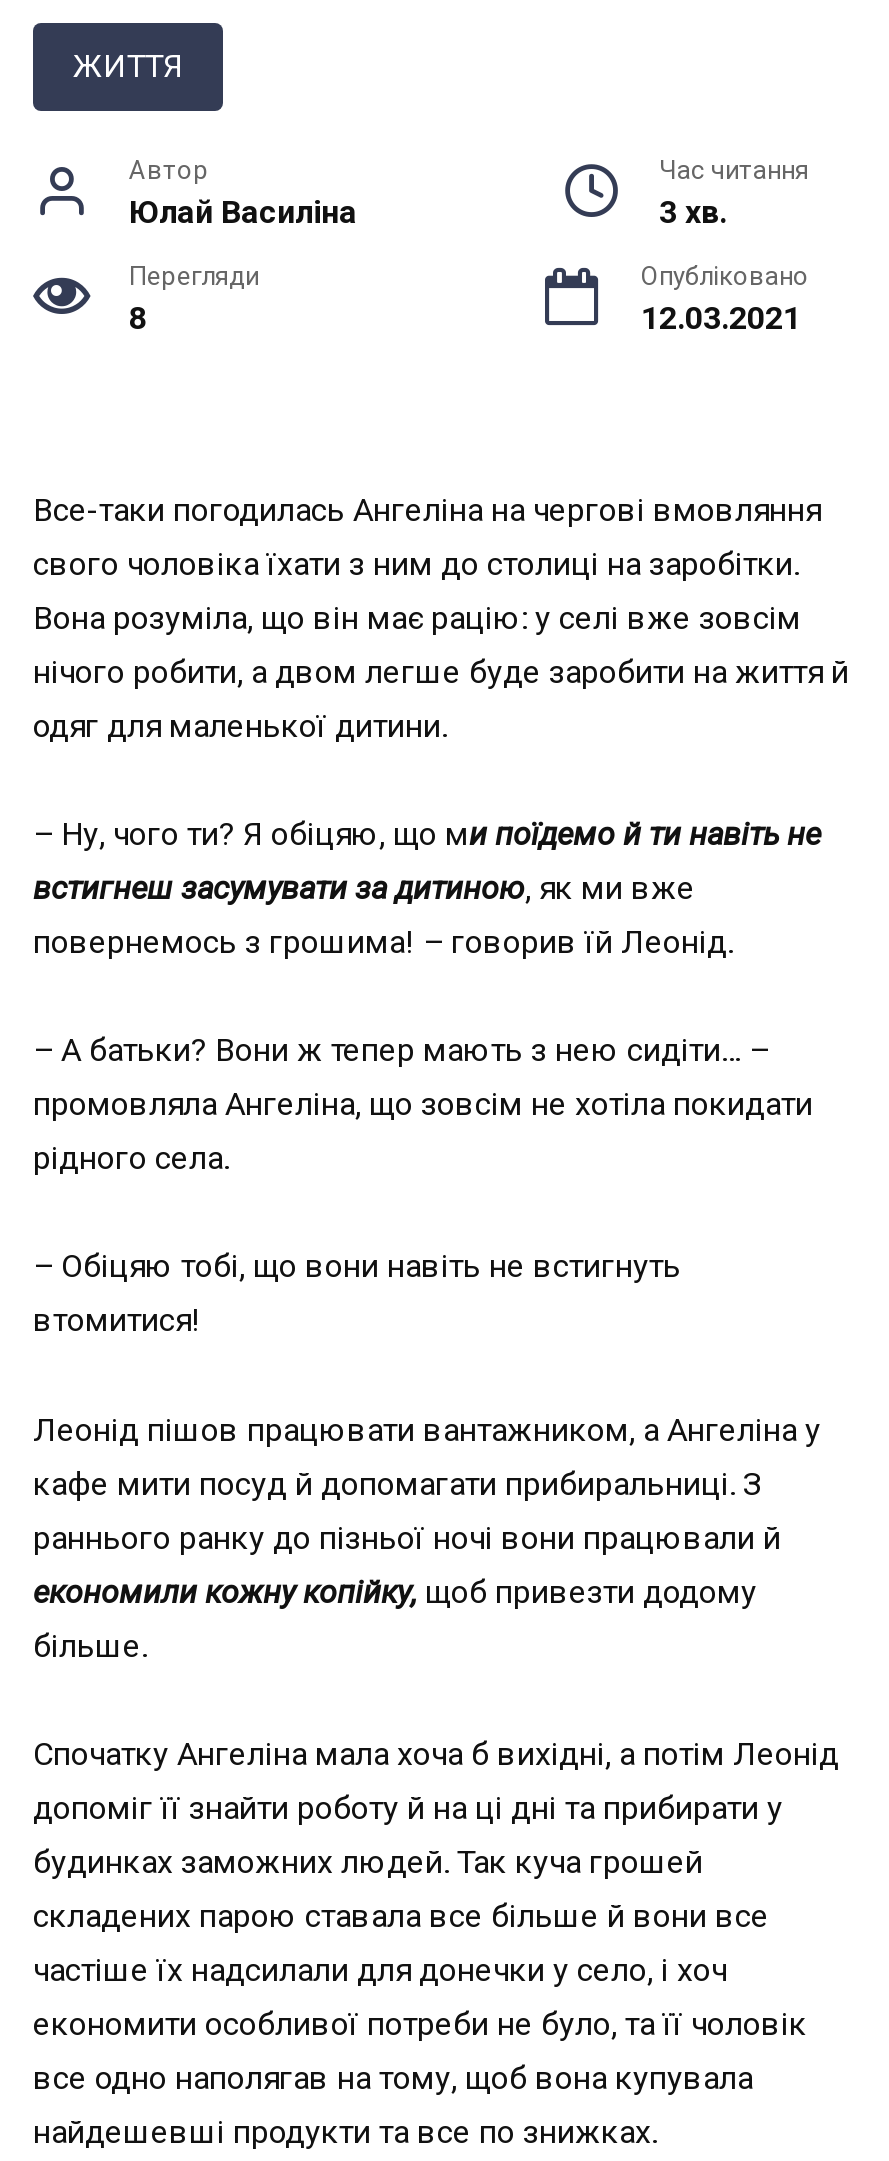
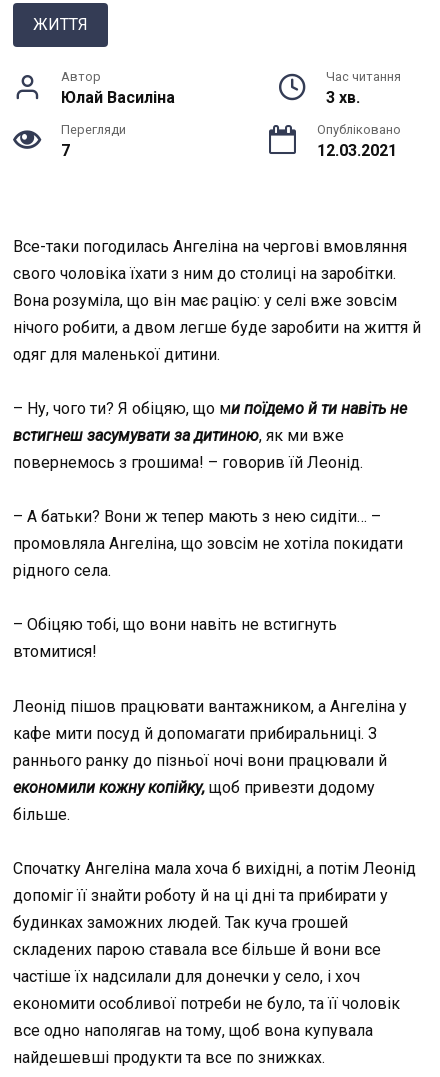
- 8
+ 7
